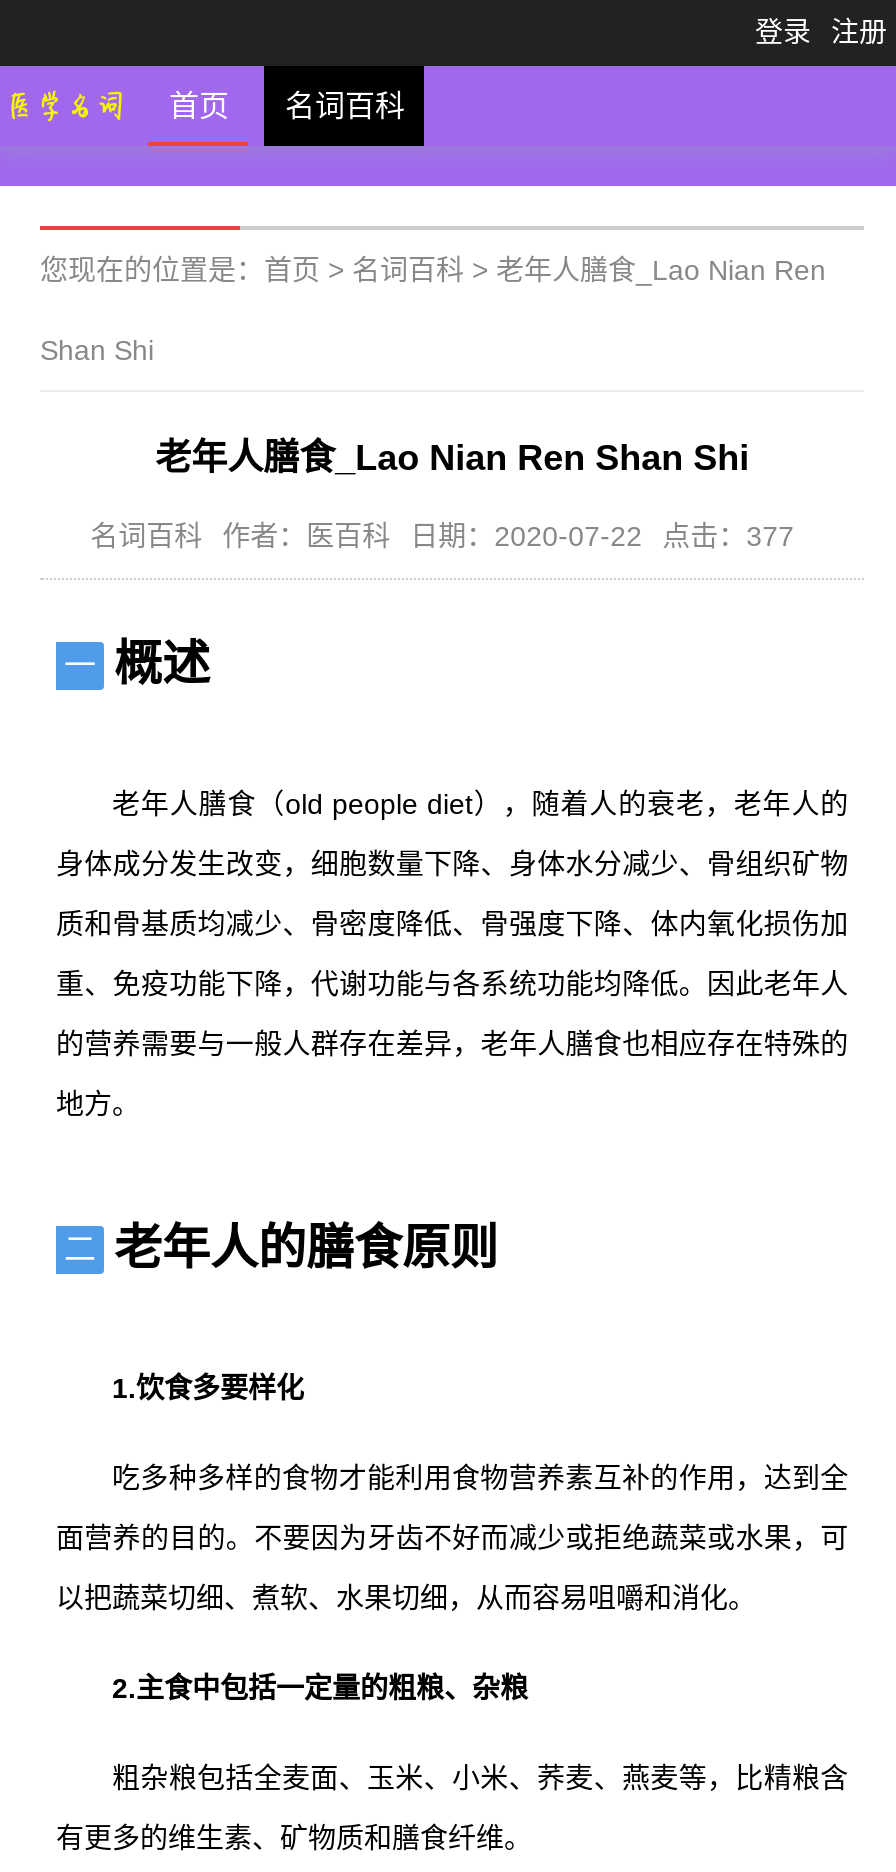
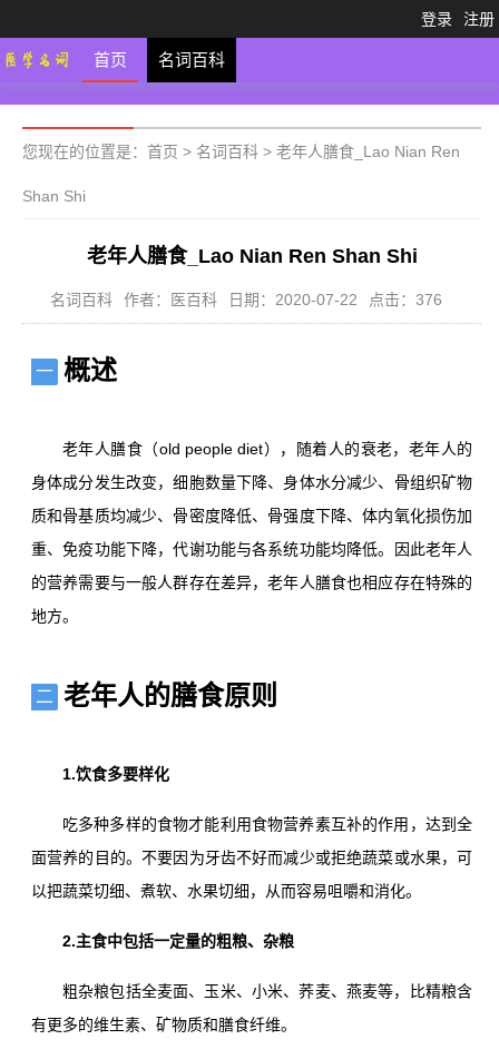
- 名词百科 作者：医百科 日期：2020-07-22 点击：377
+ 名词百科 作者：医百科 日期：2020-07-22 点击：376
